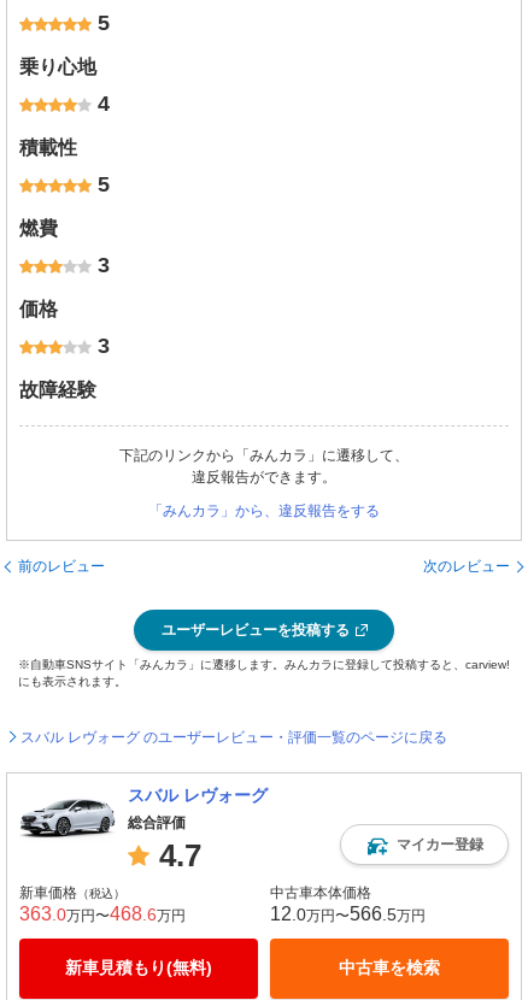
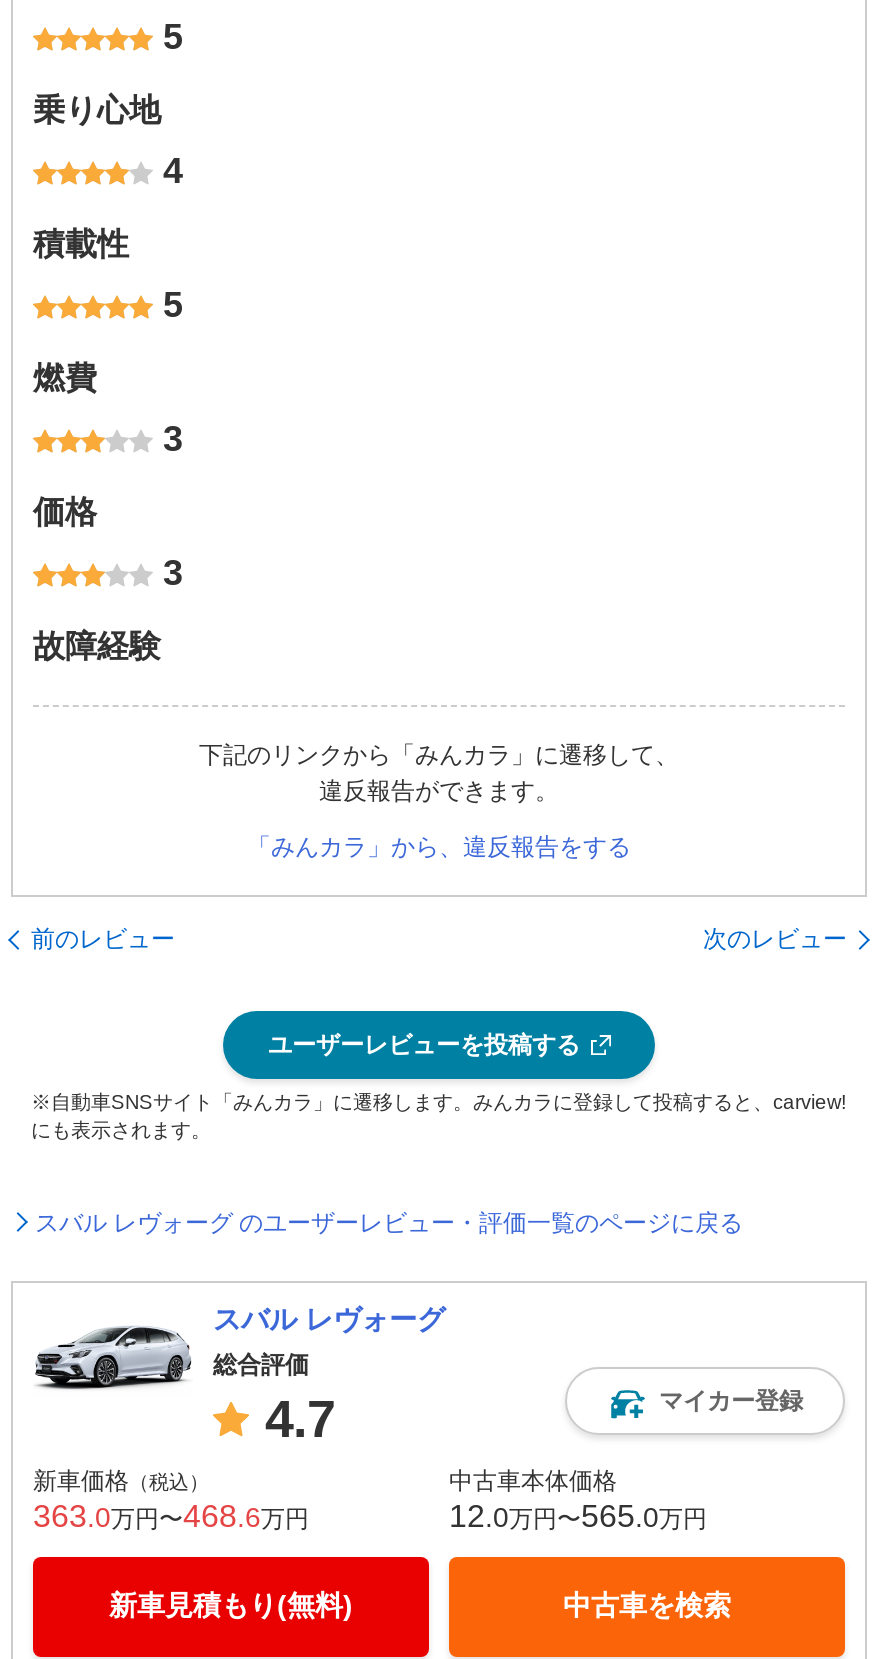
- 12.0万円〜566.5万円
+ 12.0万円〜565.0万円
